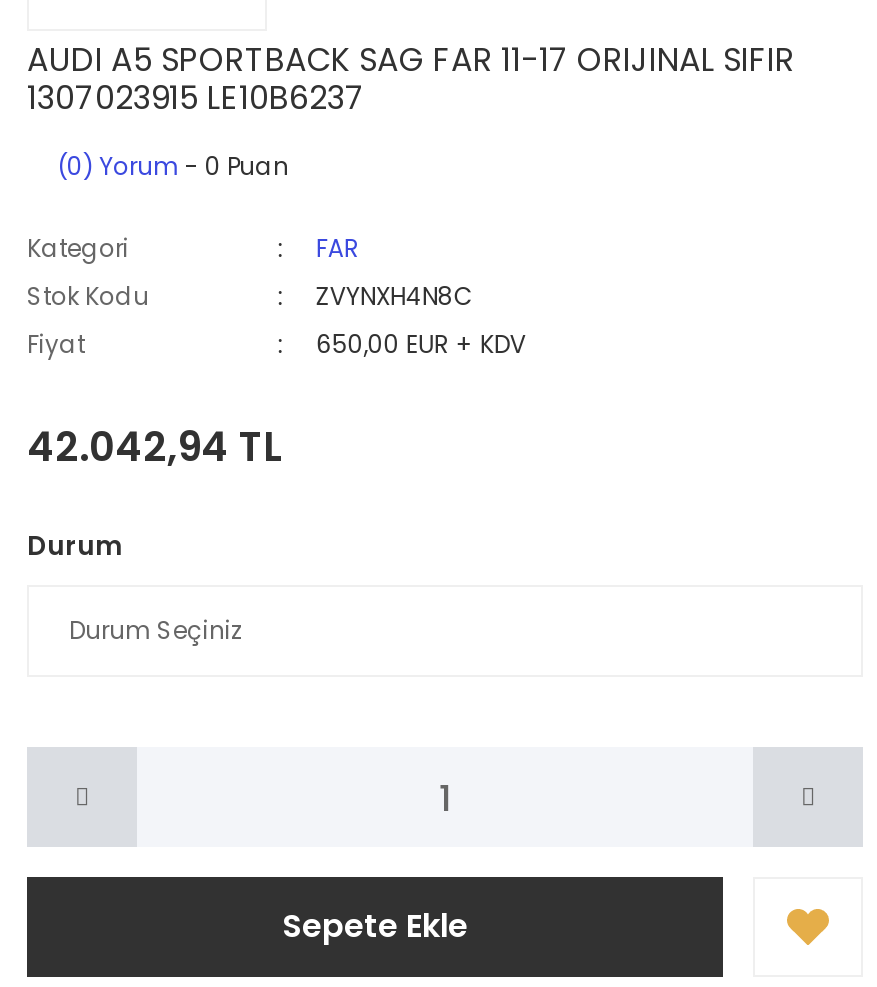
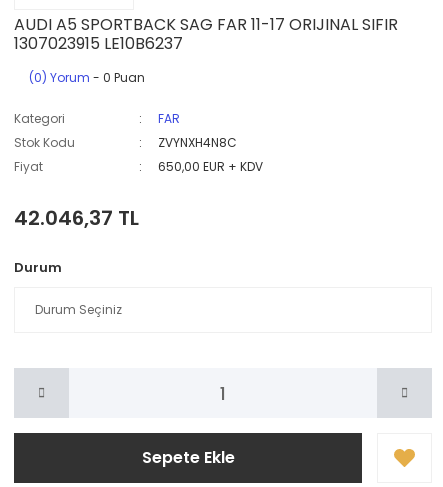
- 42.042,94 TL
+ 42.046,37 TL
